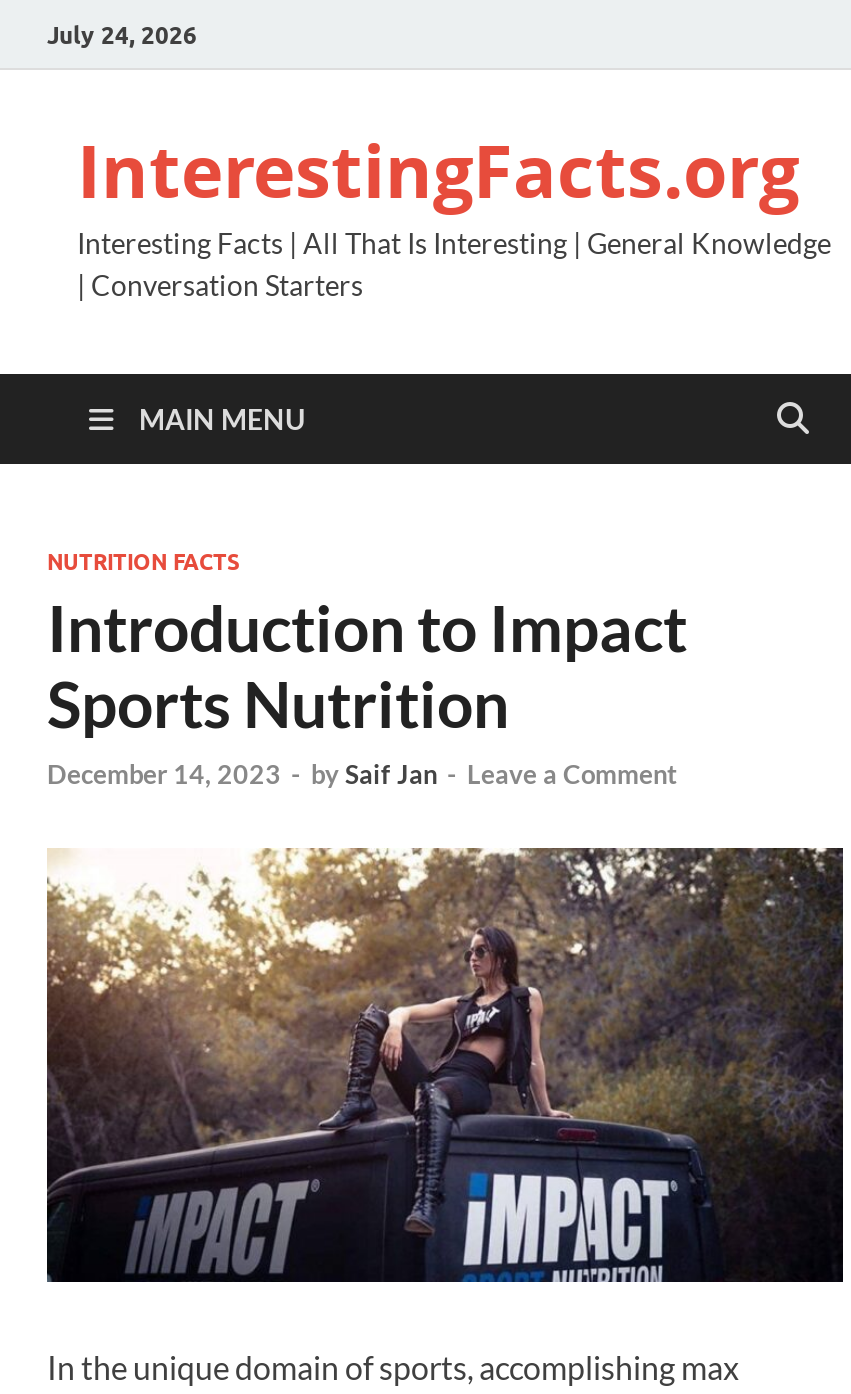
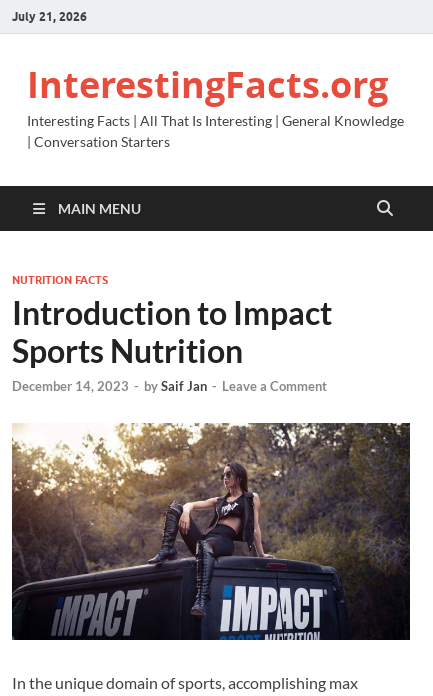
- July 24, 2026
+ July 21, 2026
